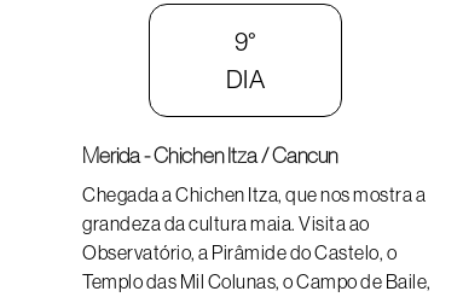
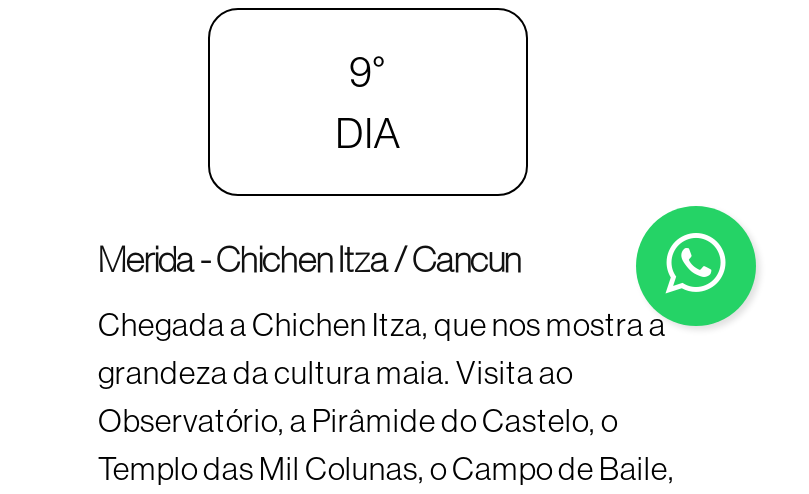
+ [image]
